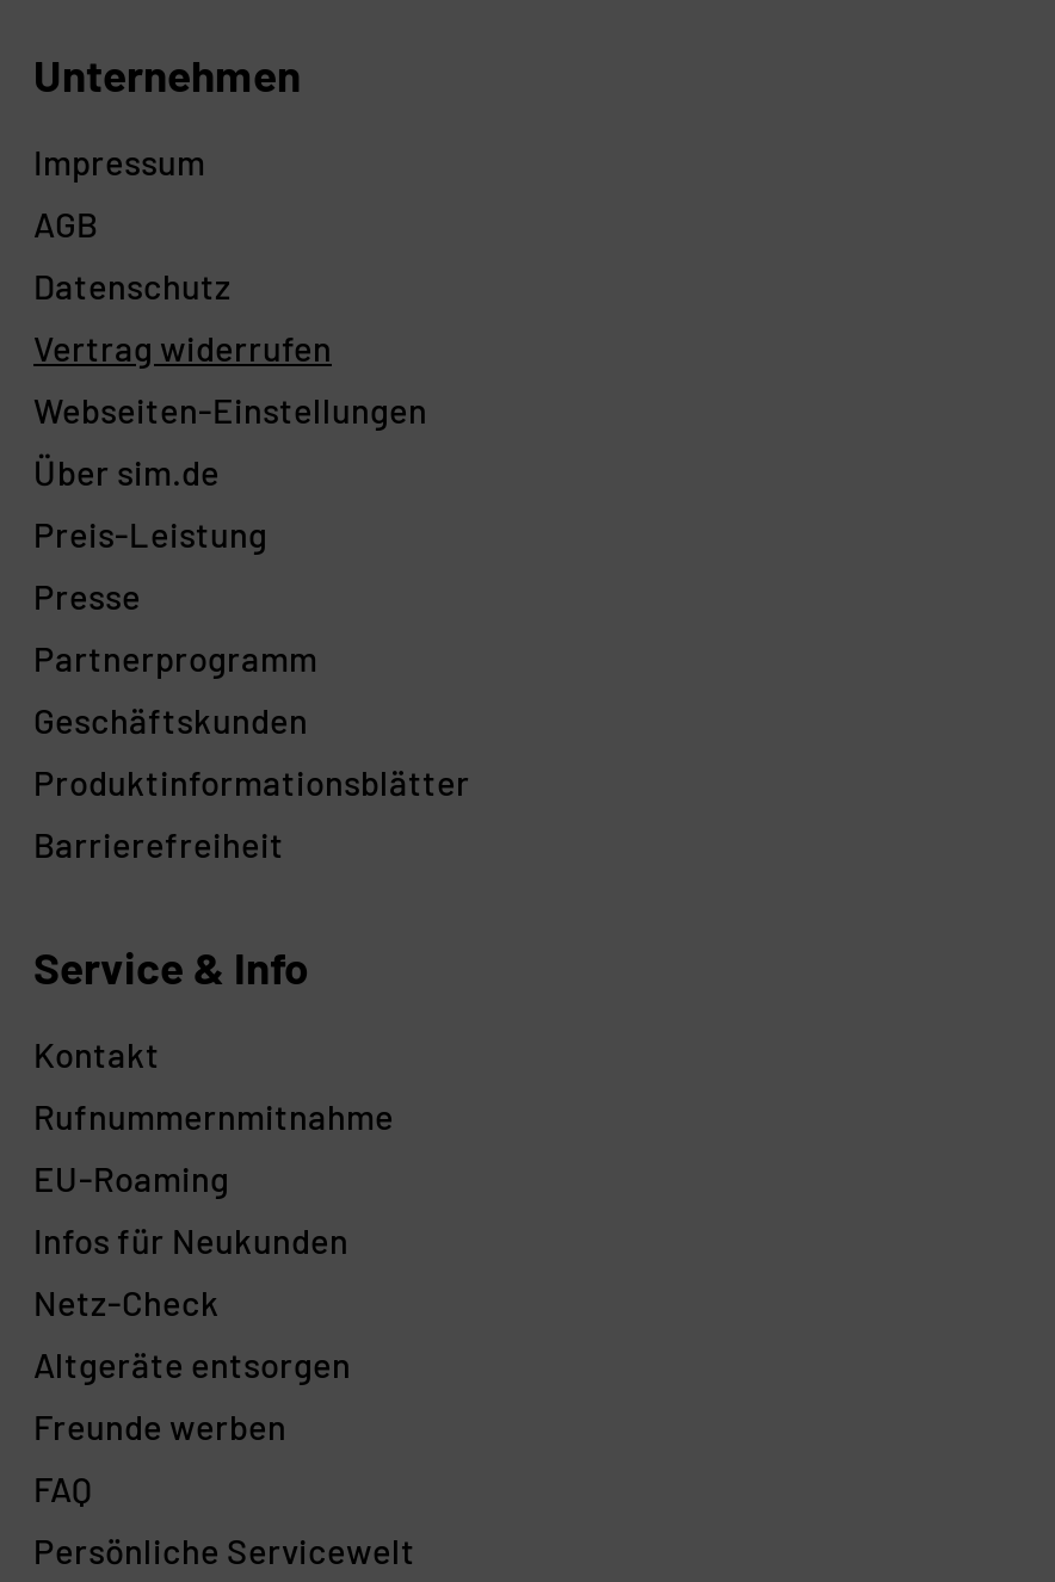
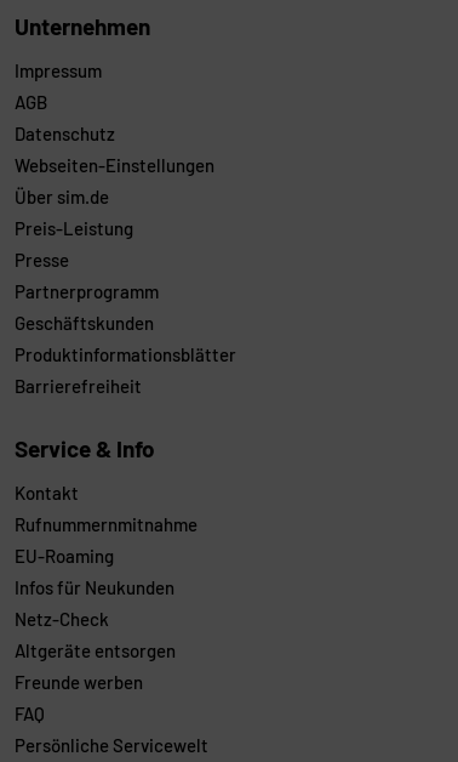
- Vertrag widerrufen
